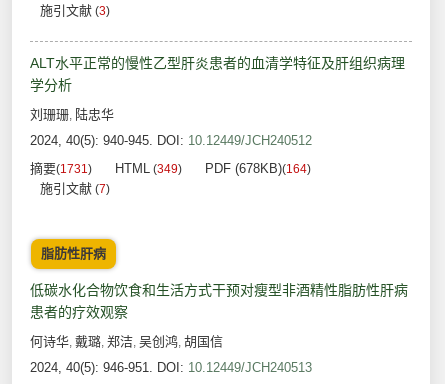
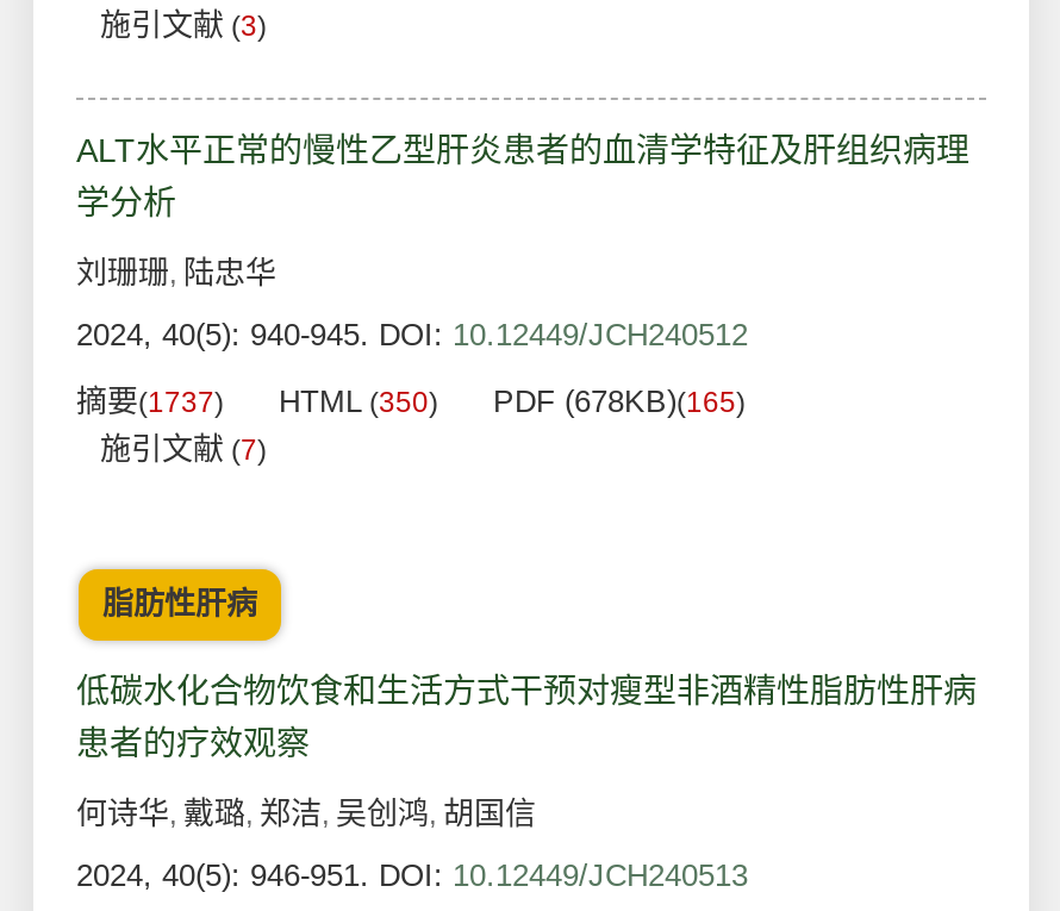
- 摘要(1731)
+ 摘要(1737)

- HTML (349)
+ HTML (350)

- PDF (678KB)(164)
+ PDF (678KB)(165)
